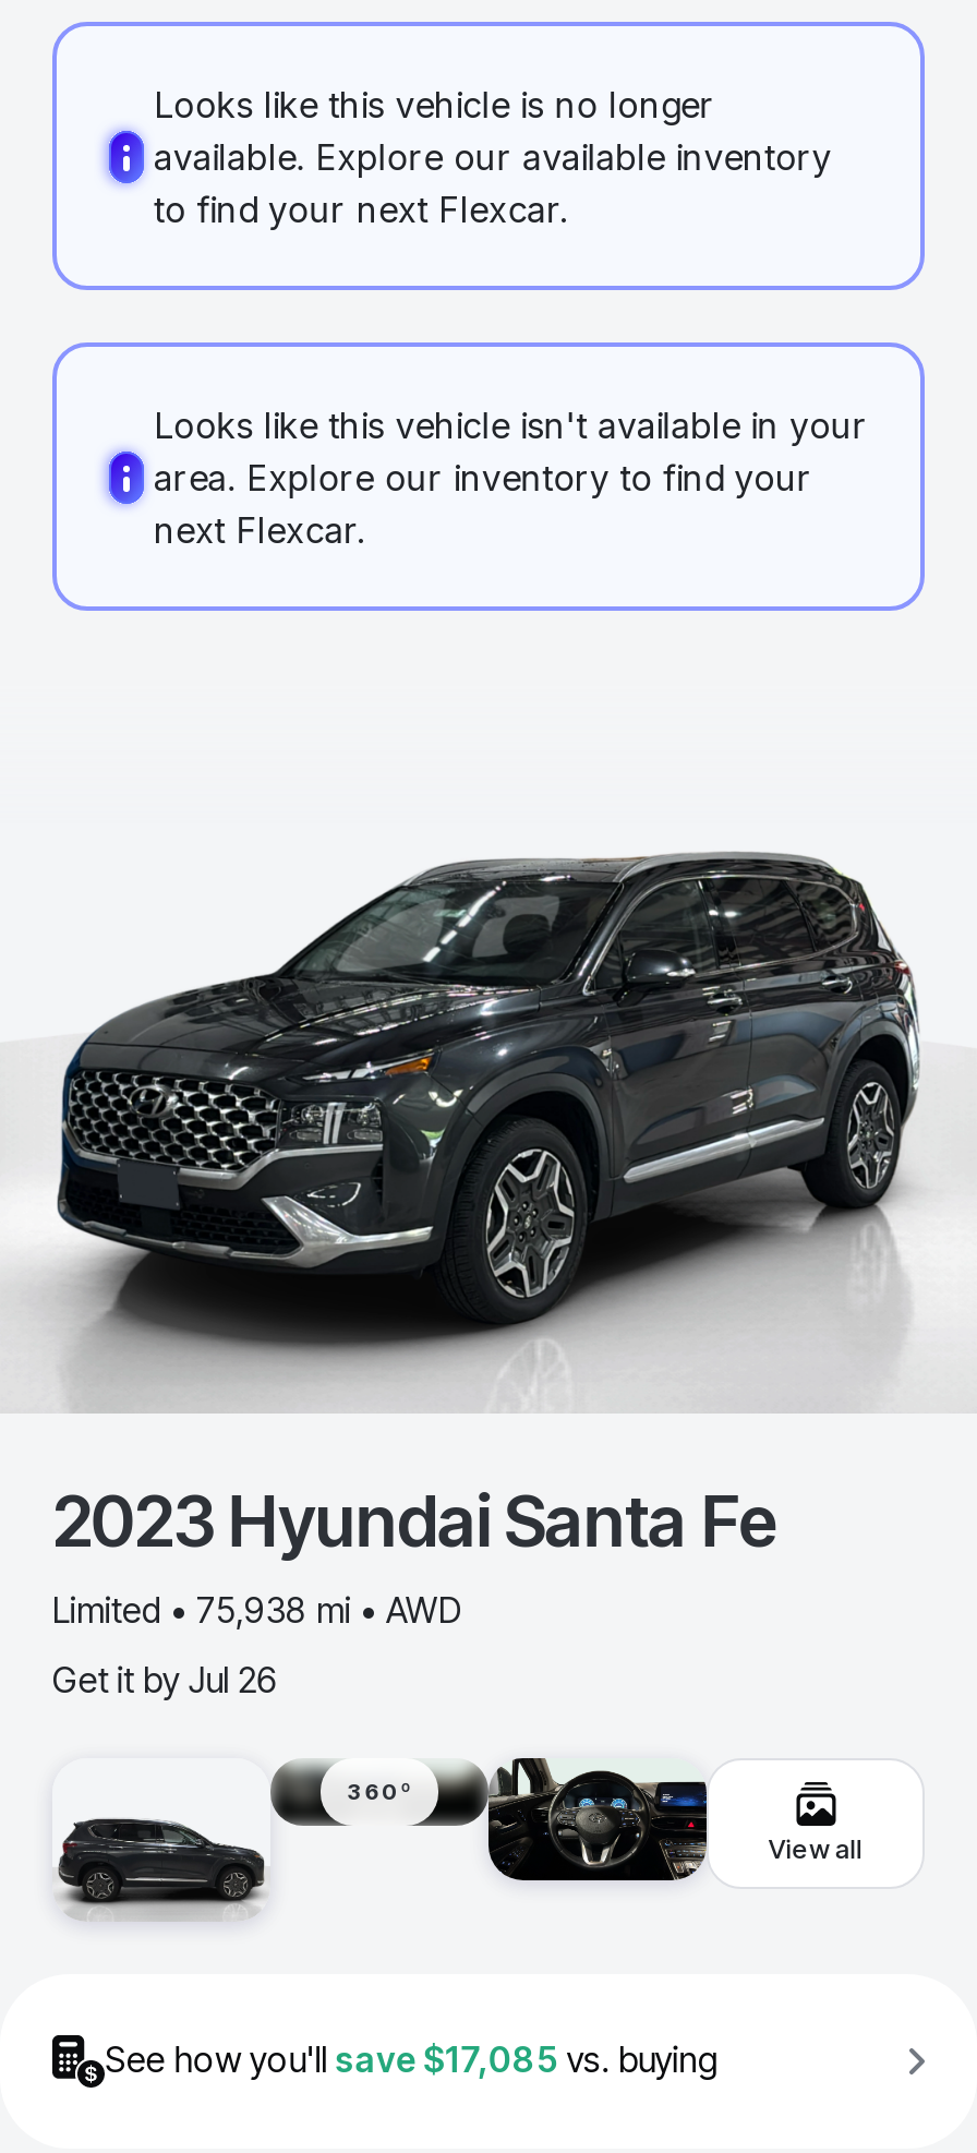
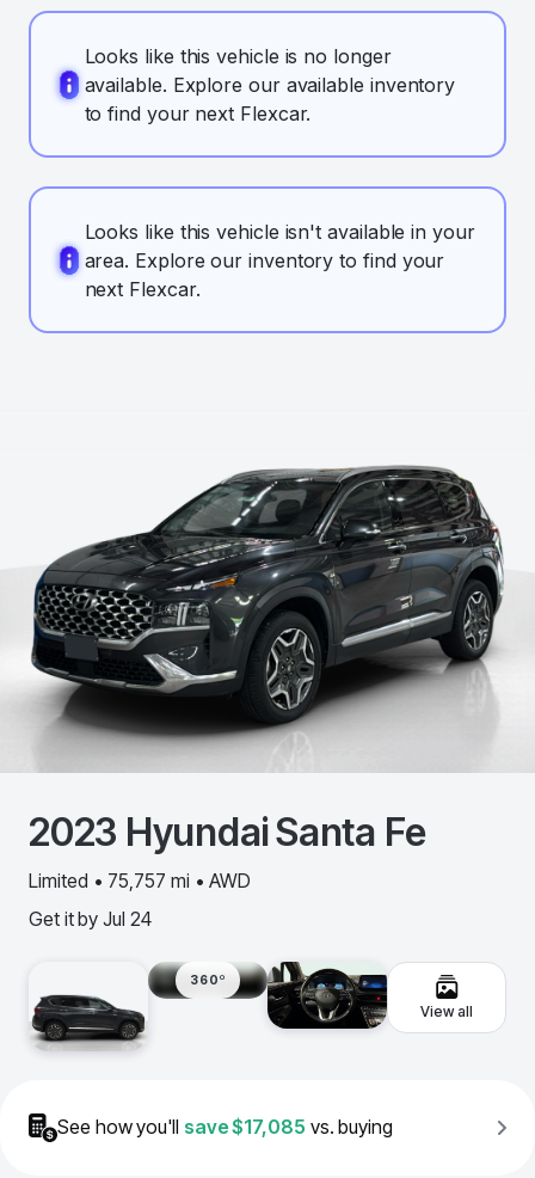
- Limited • 75,938 mi • AWD
+ Limited • 75,757 mi • AWD

- Get it by Jul 26
+ Get it by Jul 24
